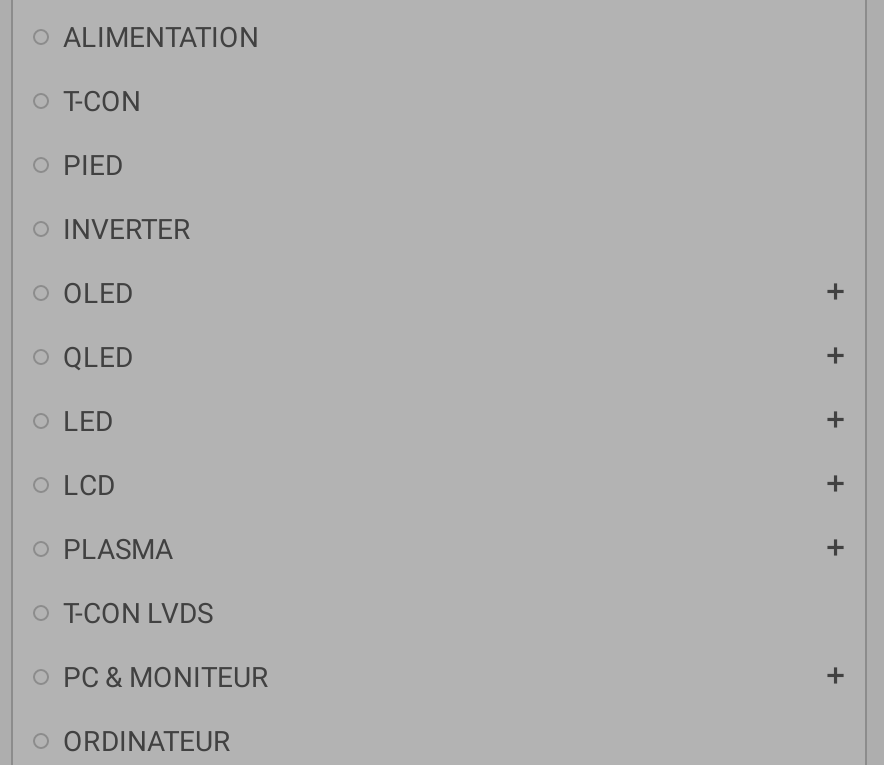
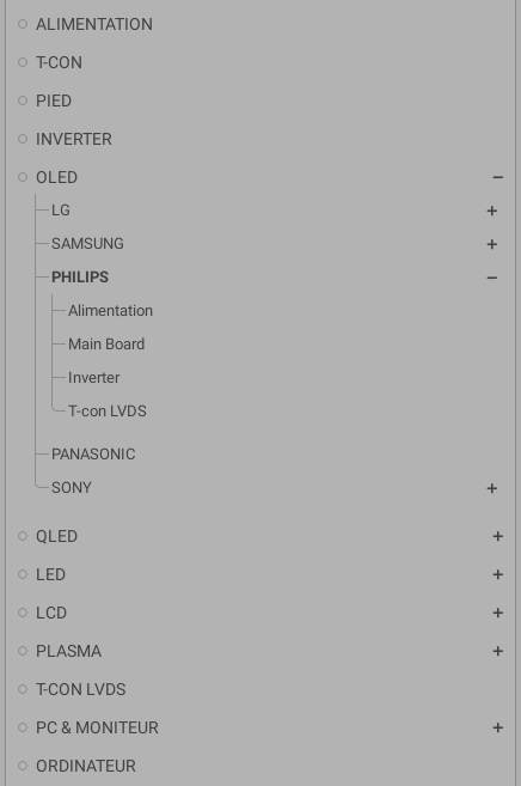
+ LG
+ SAMSUNG
+ PHILIPS
+ Alimentation
+ Main Board
+ Inverter
+ T-con LVDS
+ PANASONIC
+ SONY
